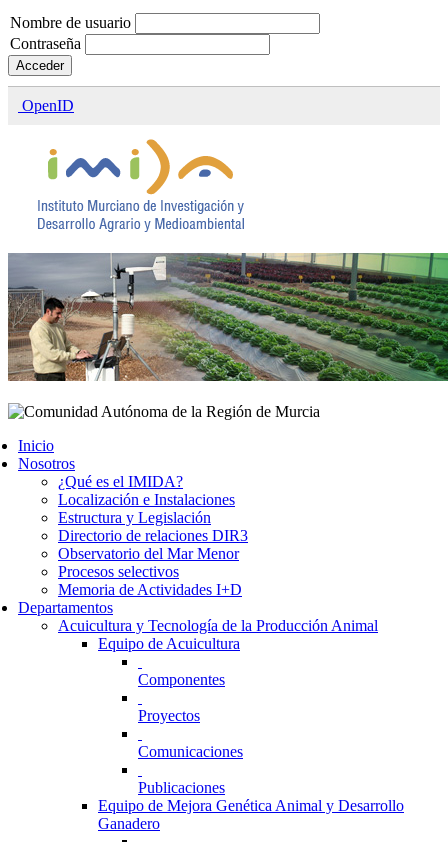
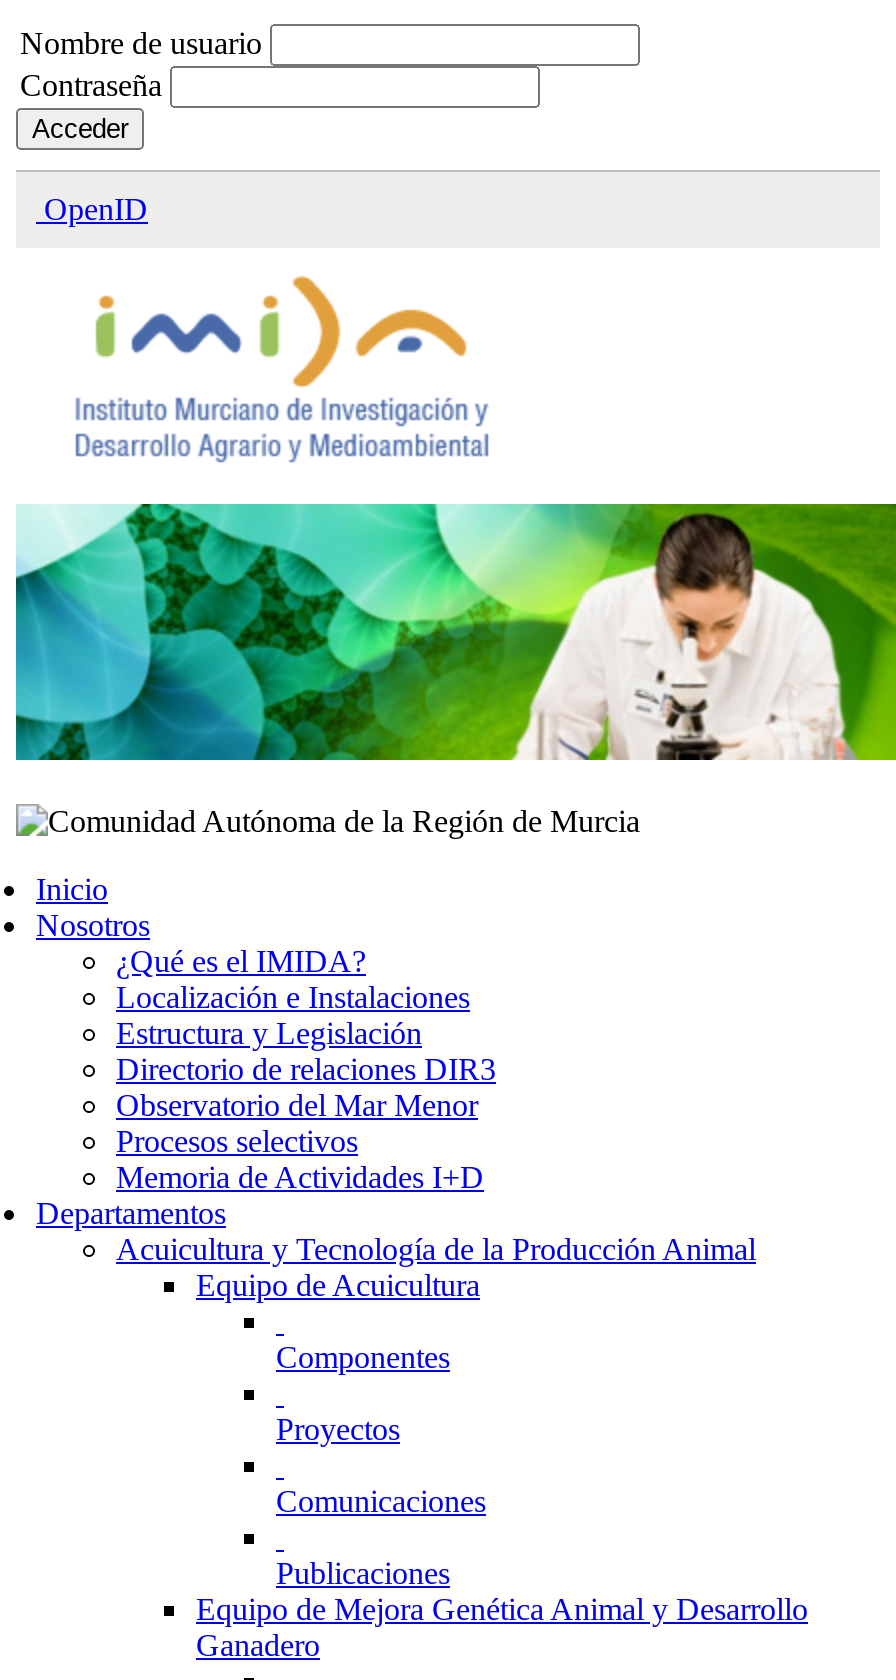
- [image]
+ [image]
